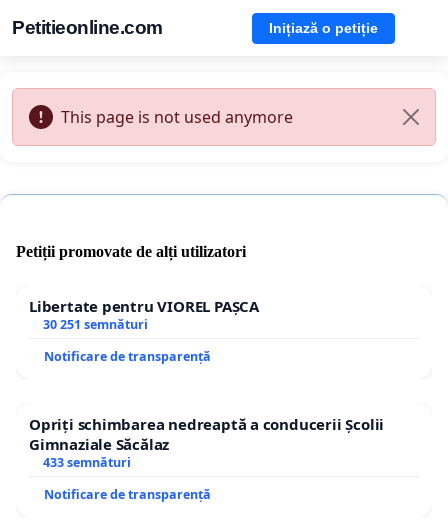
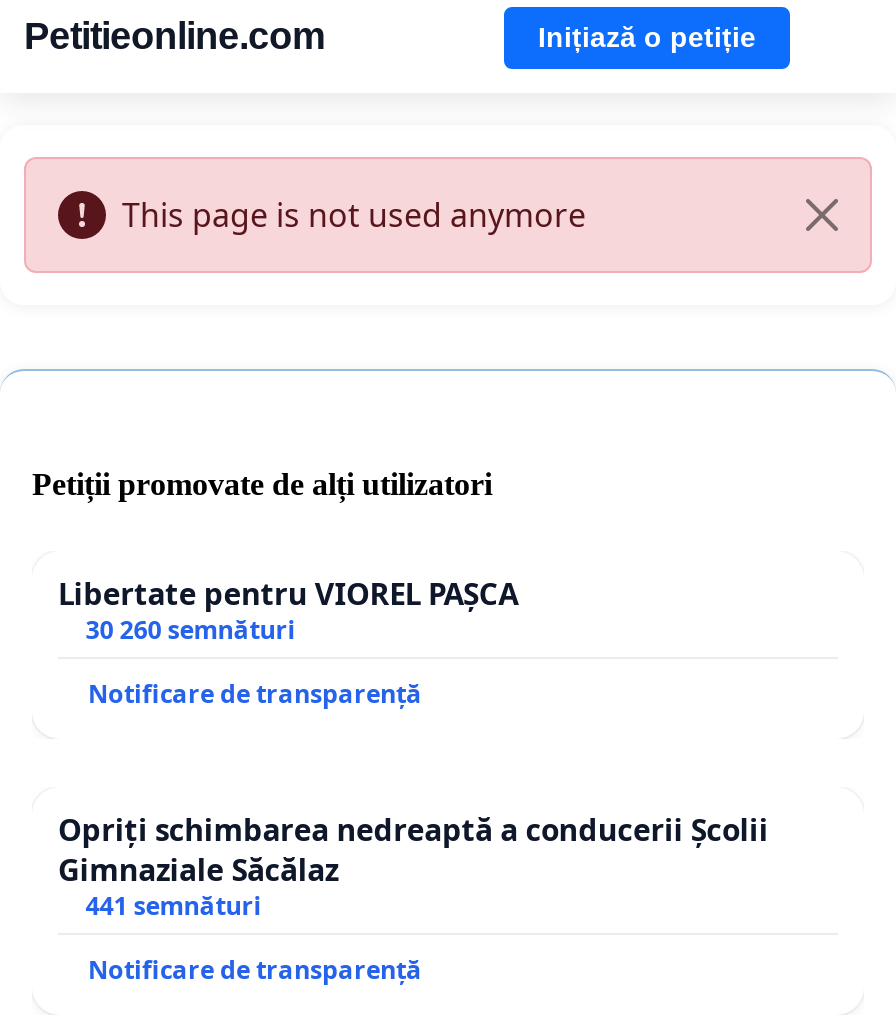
- 30 251 semnături
+ 30 260 semnături

- 433 semnături
+ 441 semnături
